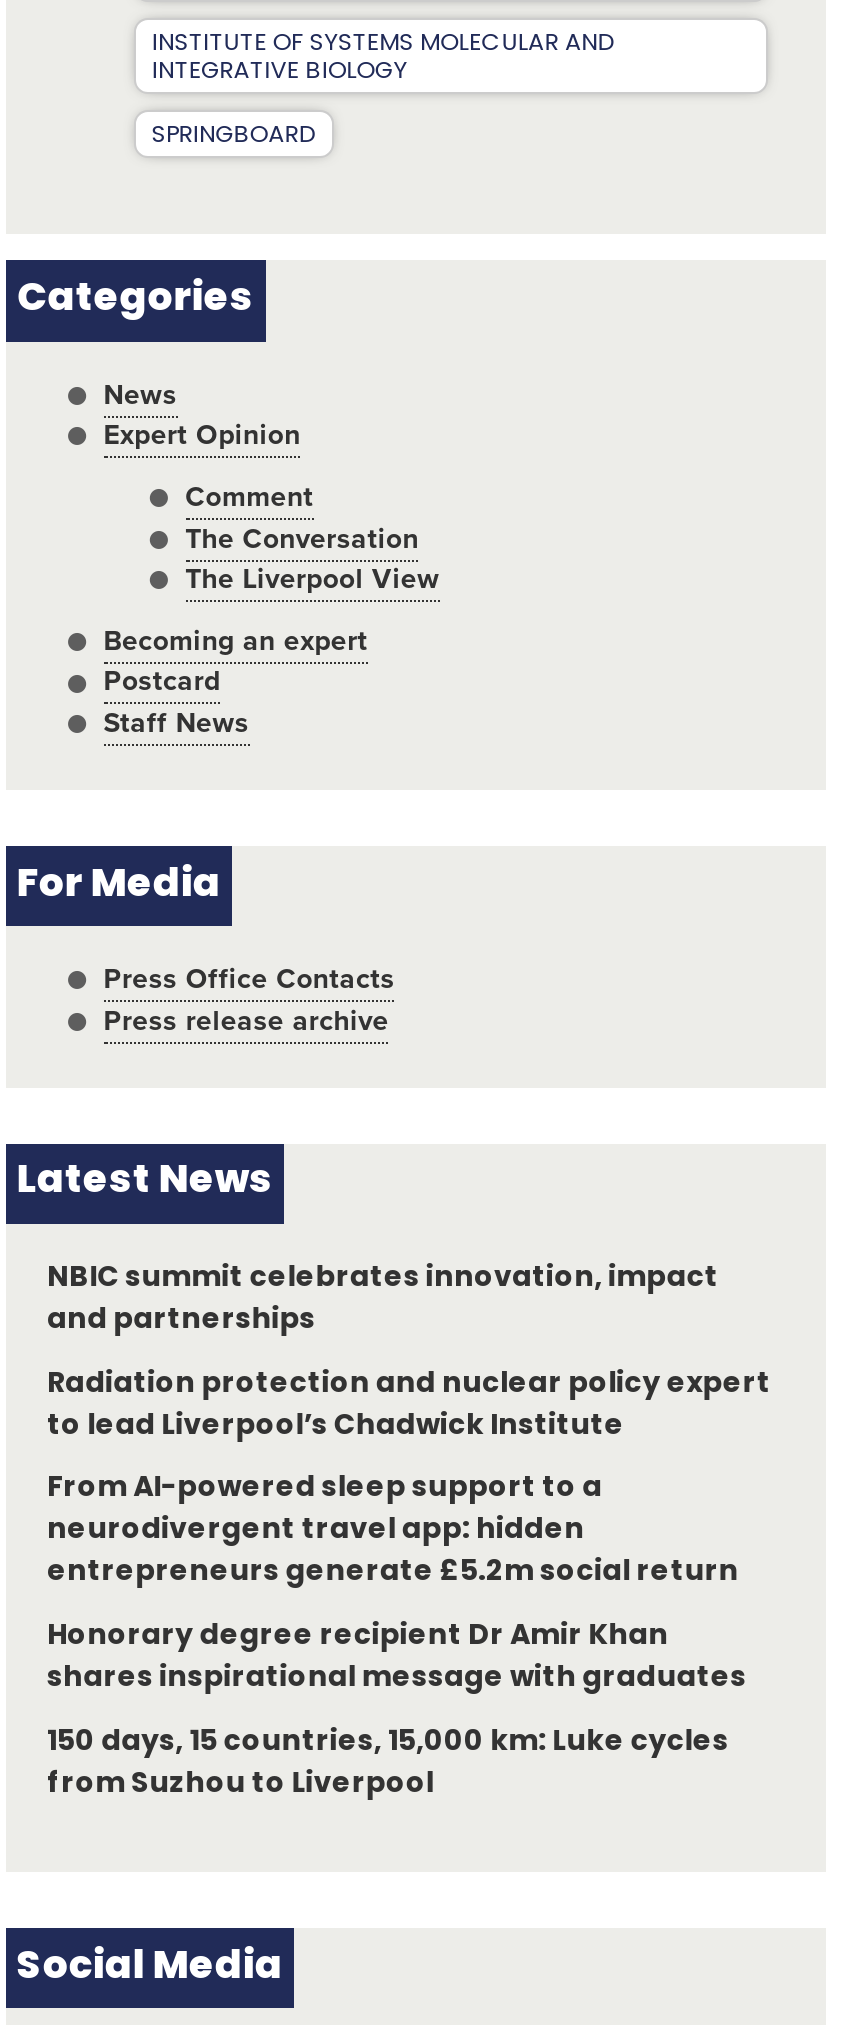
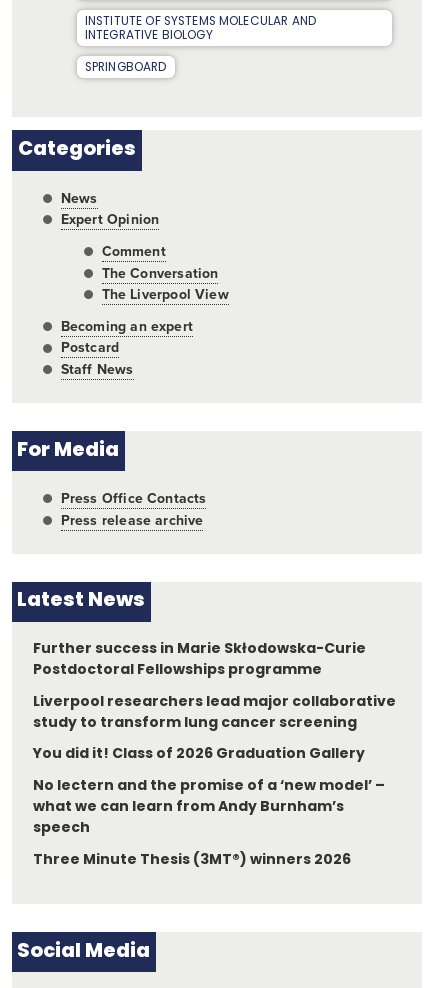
- NBIC summit celebrates innovation, impact
- and partnerships
+ Further success in Marie Skłodowska-Curie
+ Postdoctoral Fellowships programme

- Radiation protection and nuclear policy expert
- to lead Liverpool’s Chadwick Institute
+ Liverpool researchers lead major collaborative
+ study to transform lung cancer screening

- From AI-powered sleep support to a
- neurodivergent travel app: hidden
- entrepreneurs generate £5.2m social return
+ You did it! Class of 2026 Graduation Gallery

- Honorary degree recipient Dr Amir Khan
- shares inspirational message with graduates
+ No lectern and the promise of a ‘new model’ –
+ what we can learn from Andy Burnham’s
+ speech

- 150 days, 15 countries, 15,000 km: Luke cycles
- from Suzhou to Liverpool
+ Three Minute Thesis (3MT®) winners 2026
